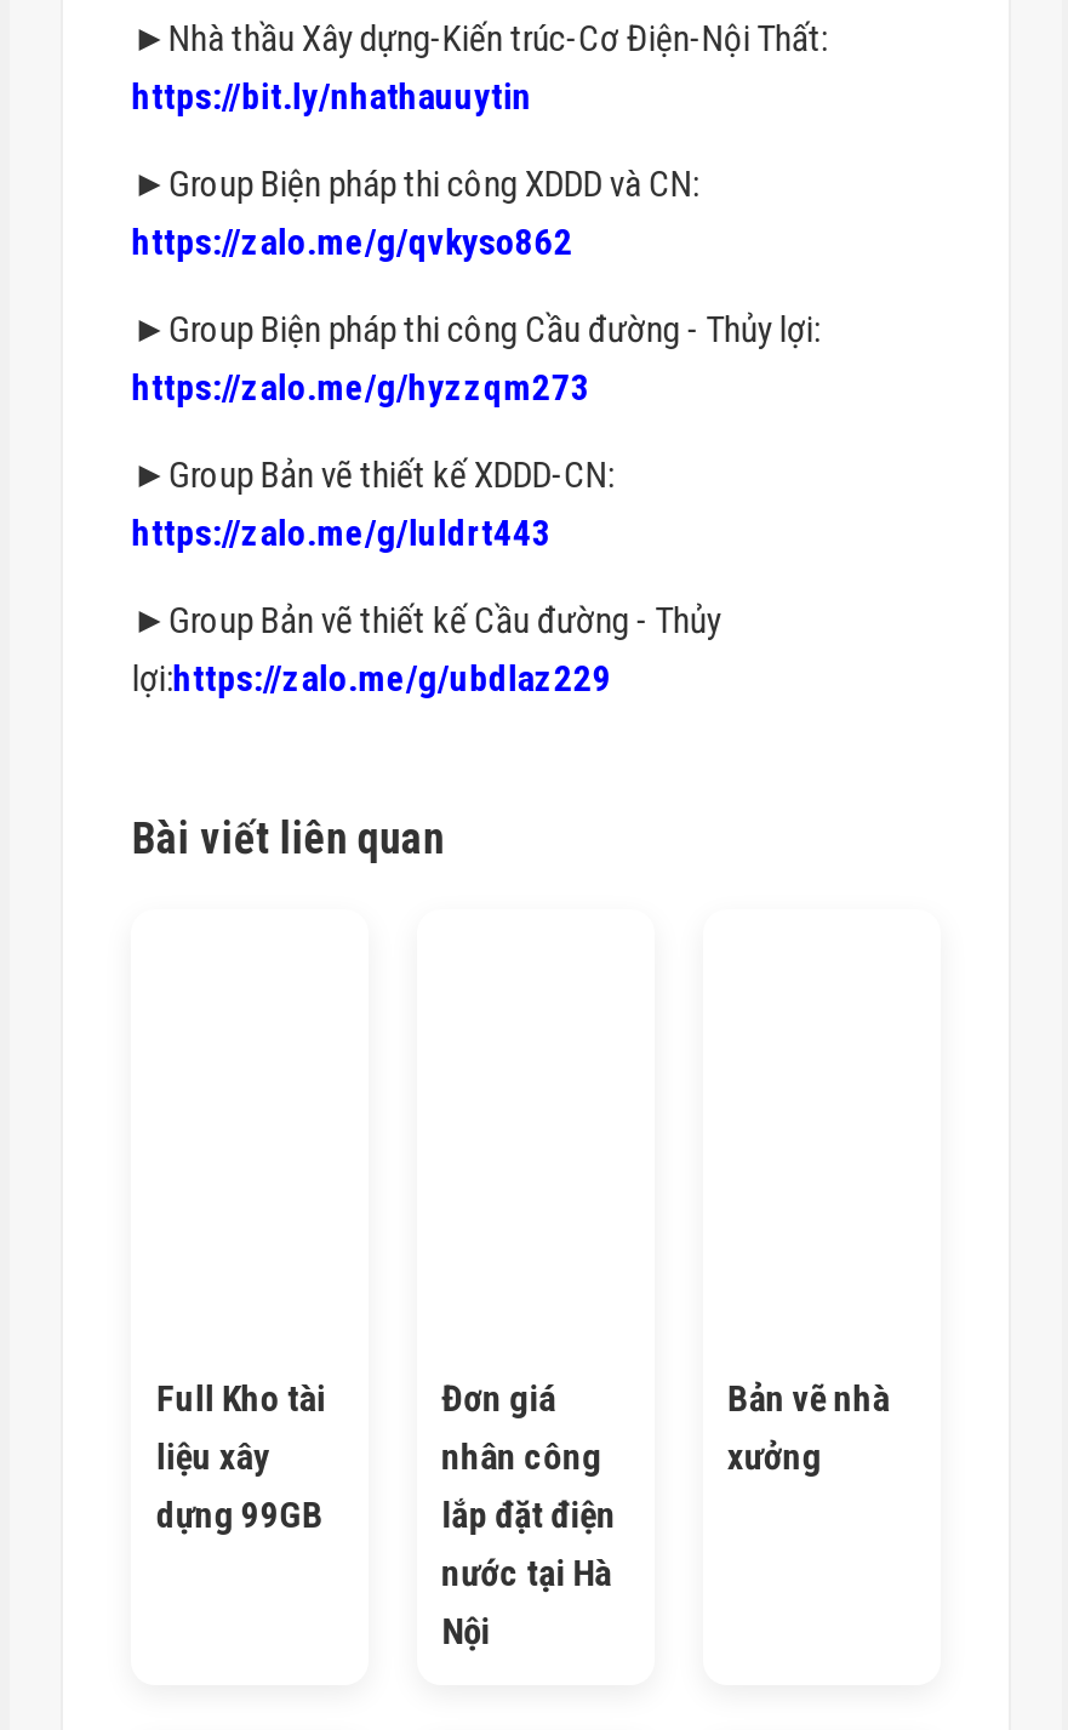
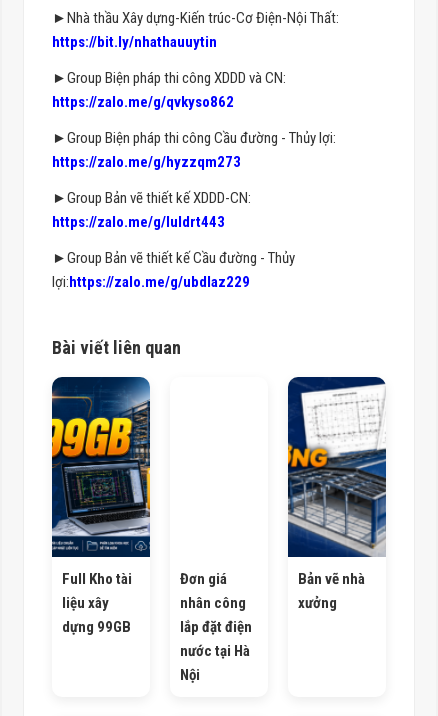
+ [image]

+ [image]
